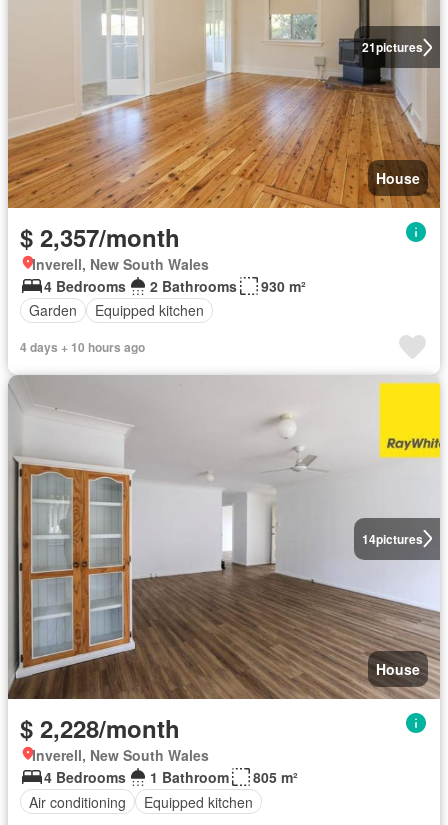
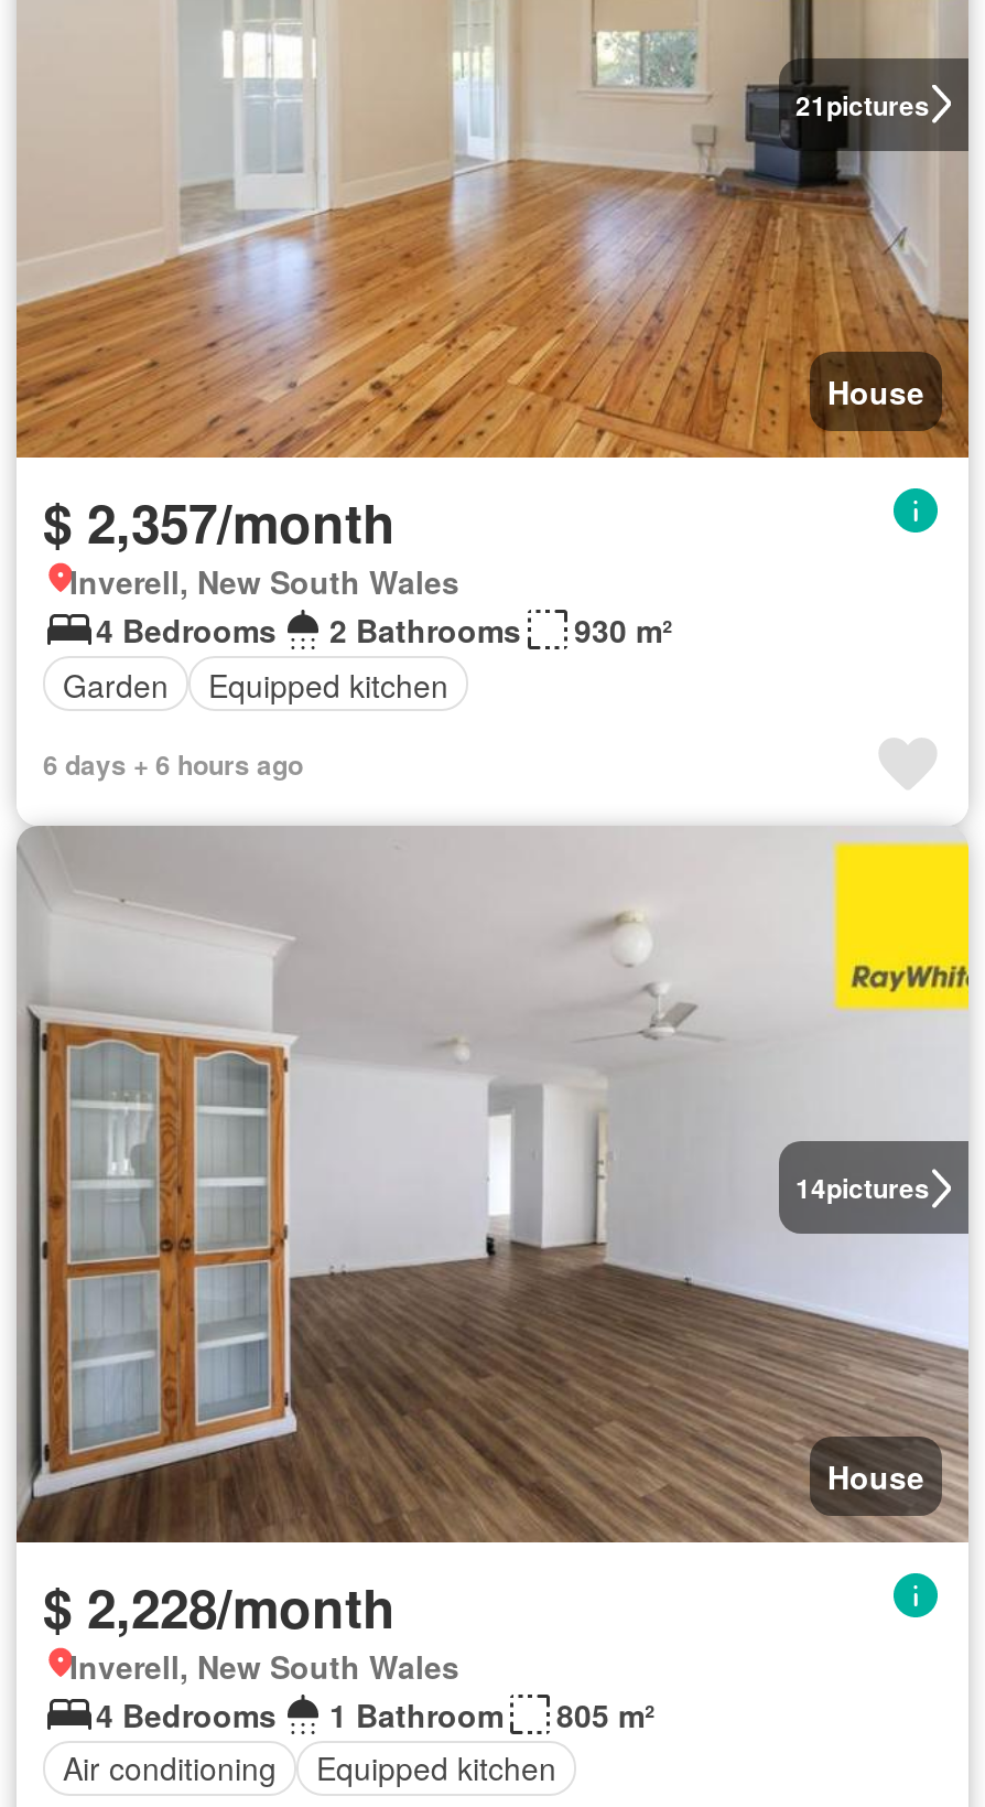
- 4 days + 10 hours ago
+ 6 days + 6 hours ago
